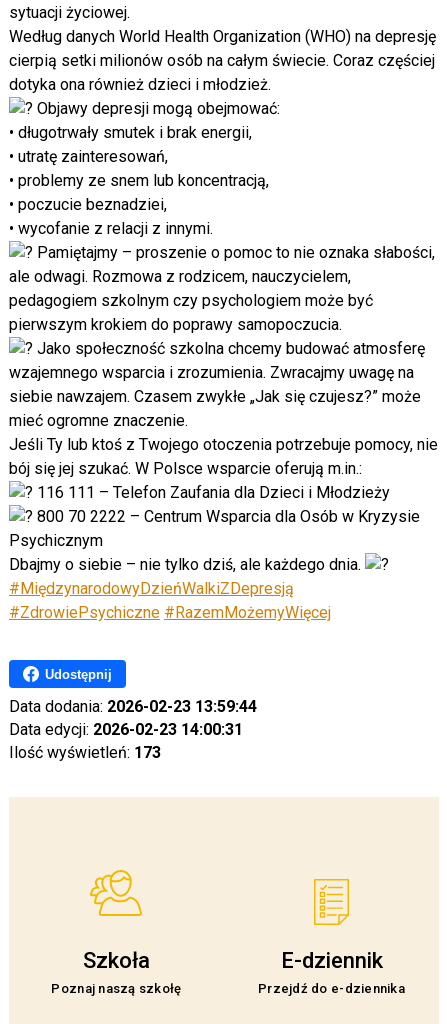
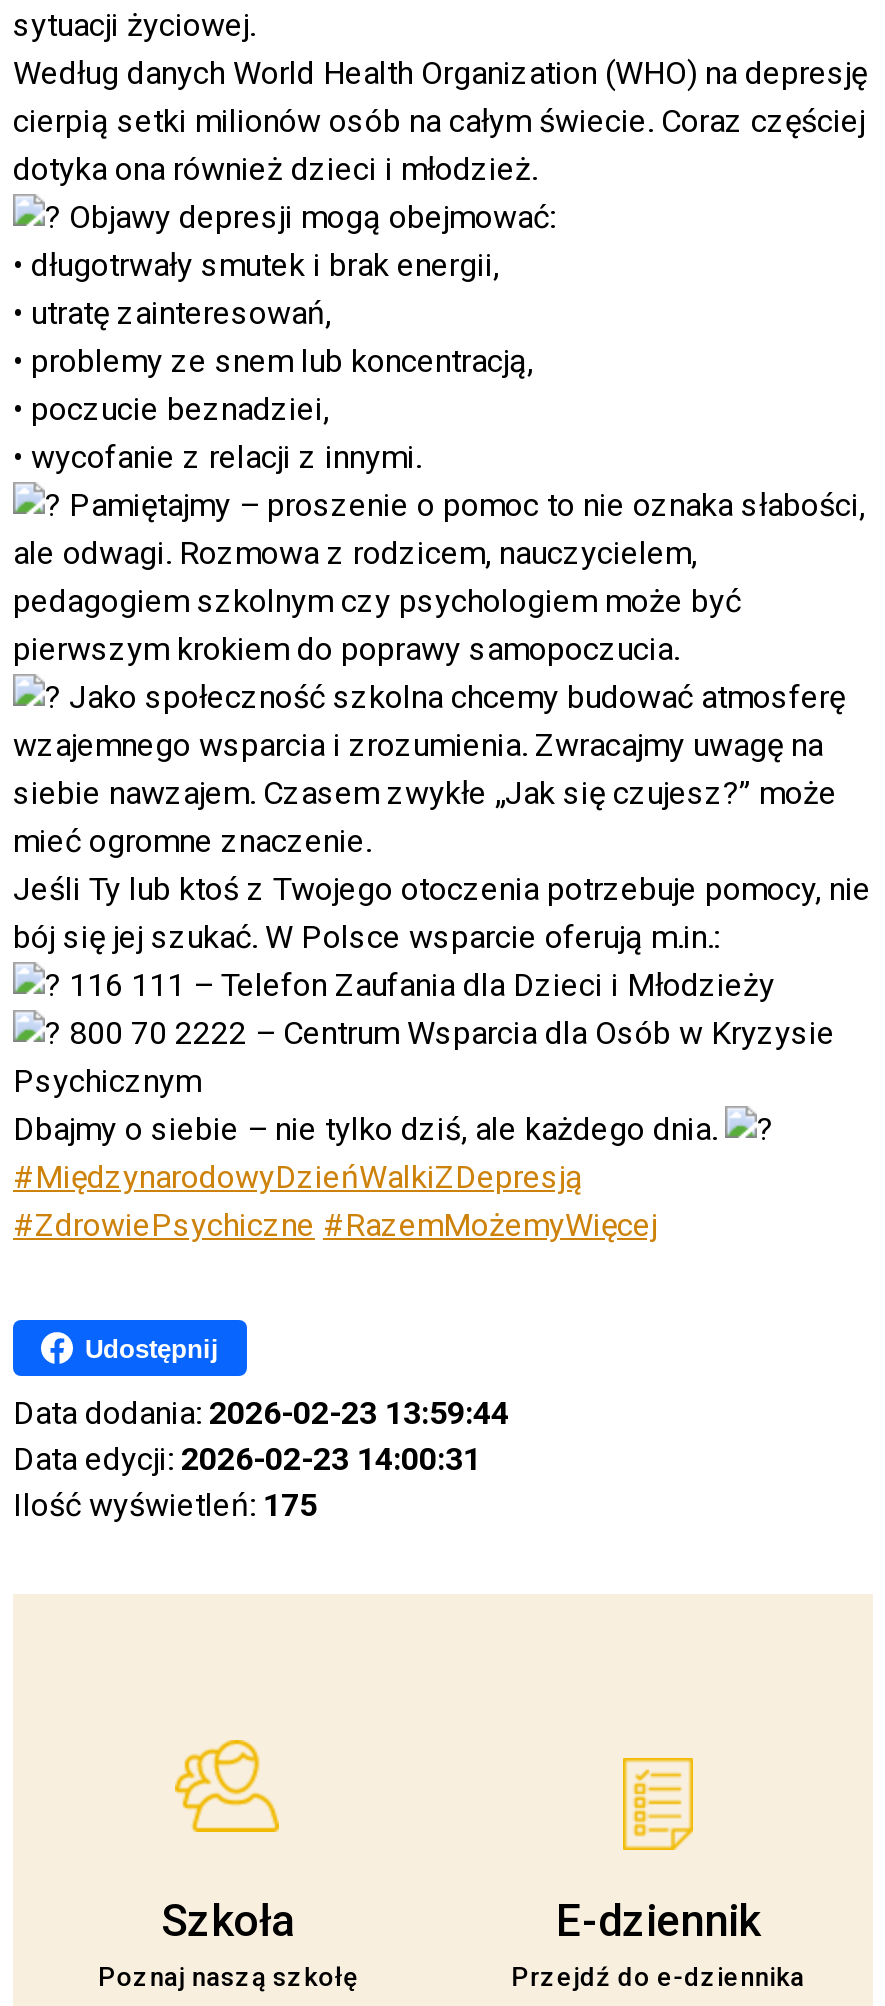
- Ilość wyświetleń: 173
+ Ilość wyświetleń: 175
